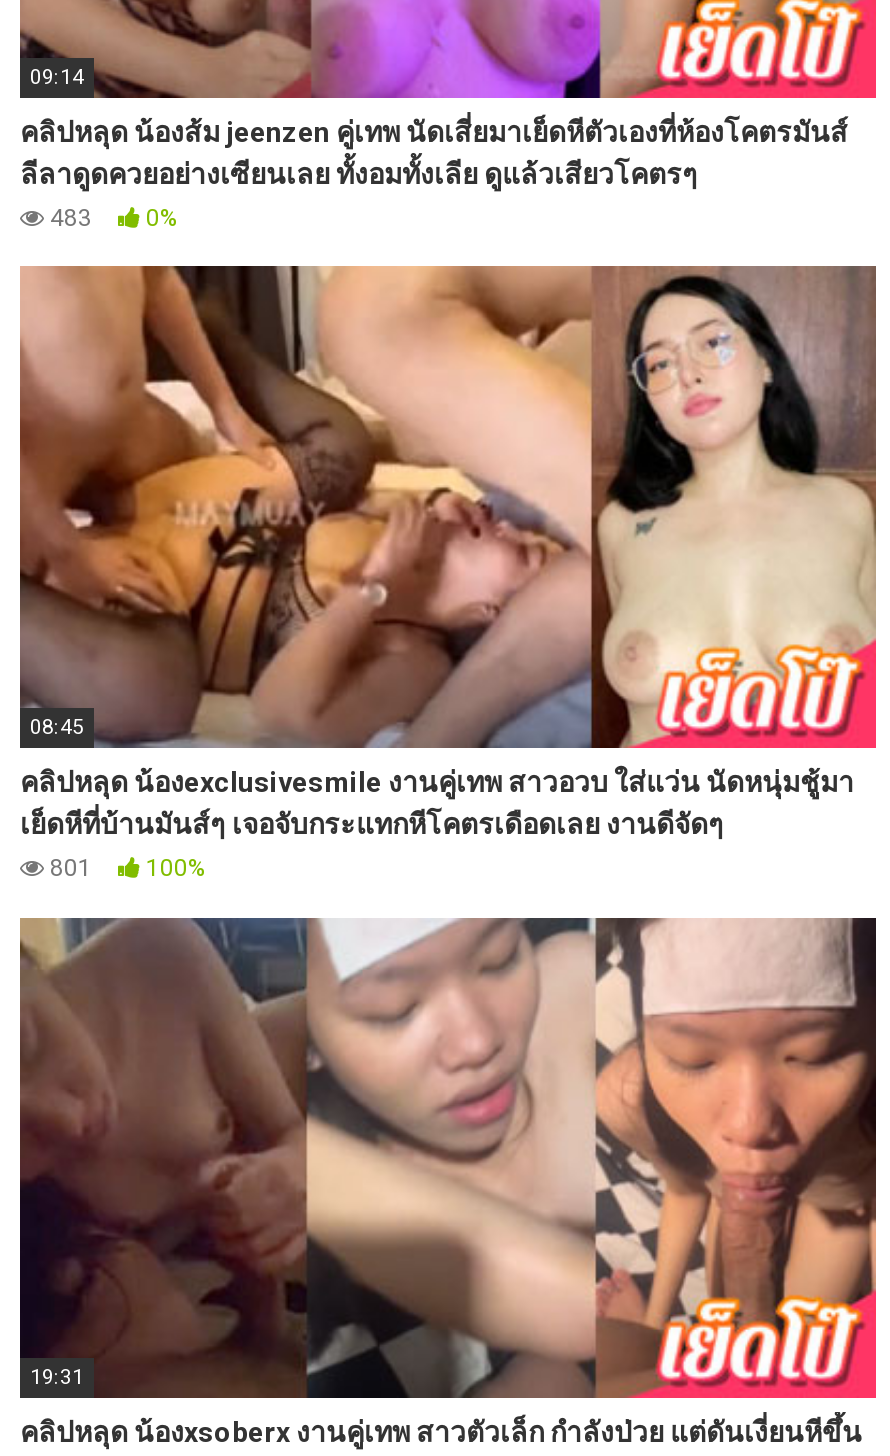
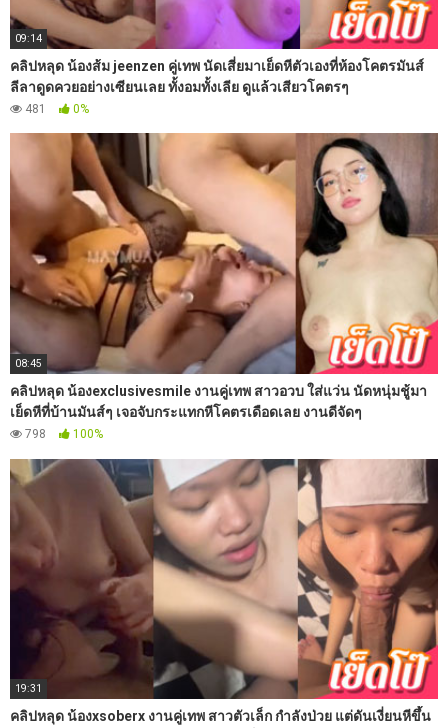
- 483 0%
+ 481 0%

- 801 100%
+ 798 100%
